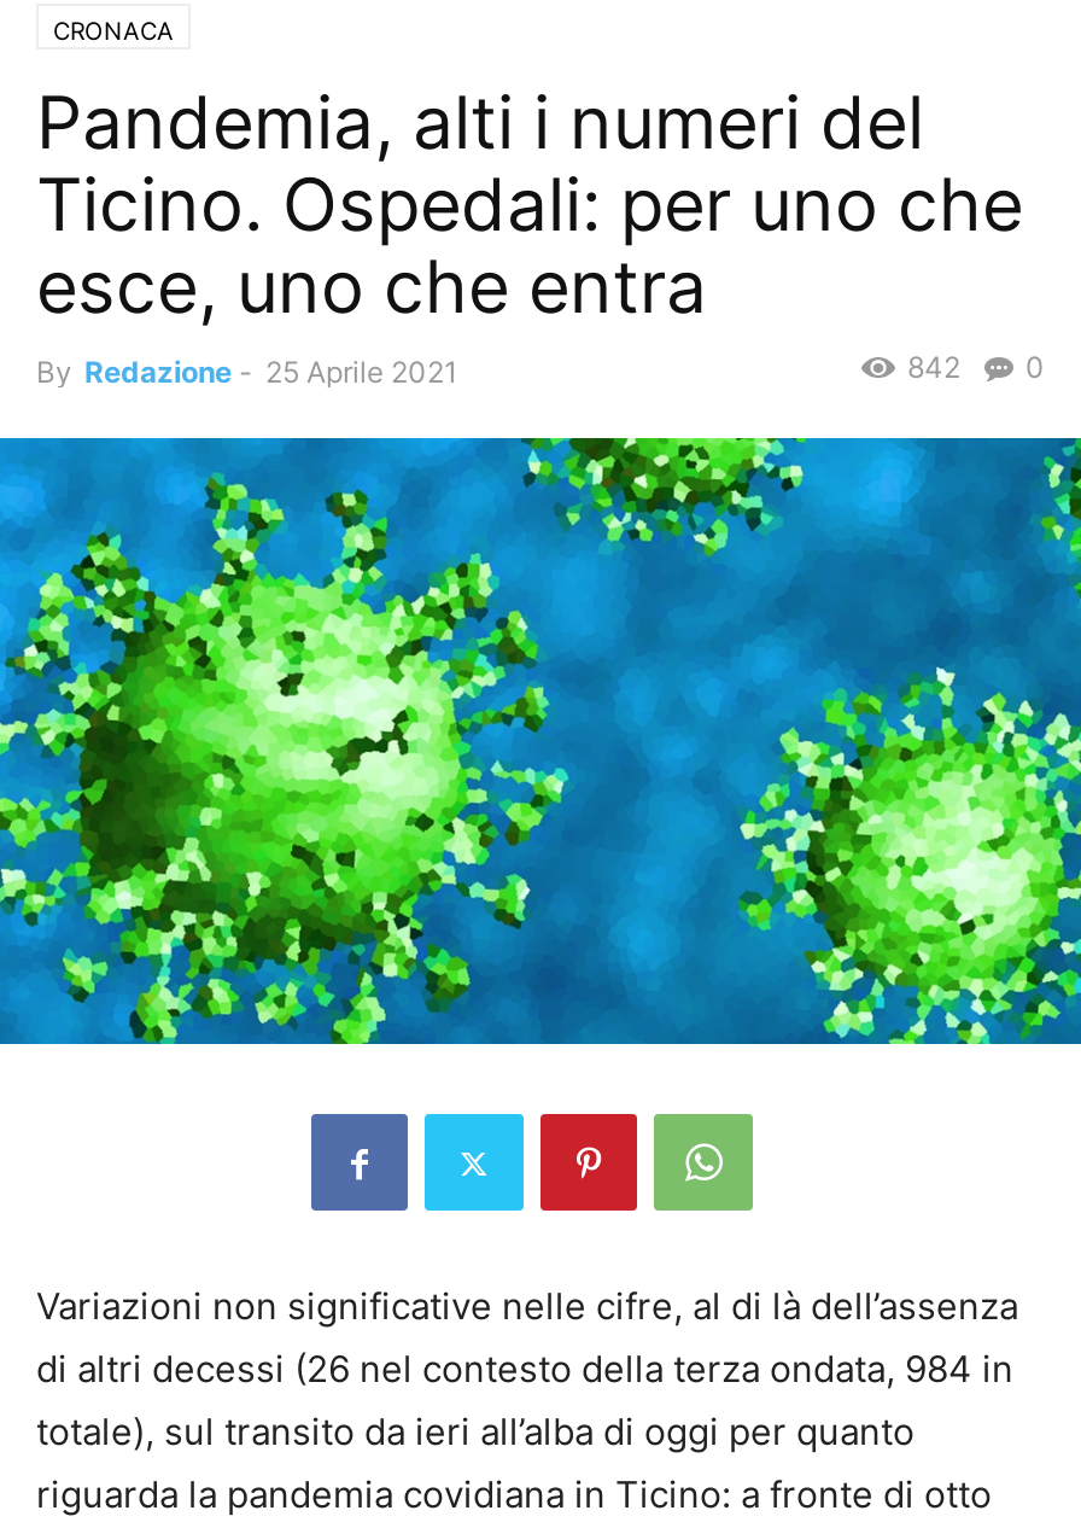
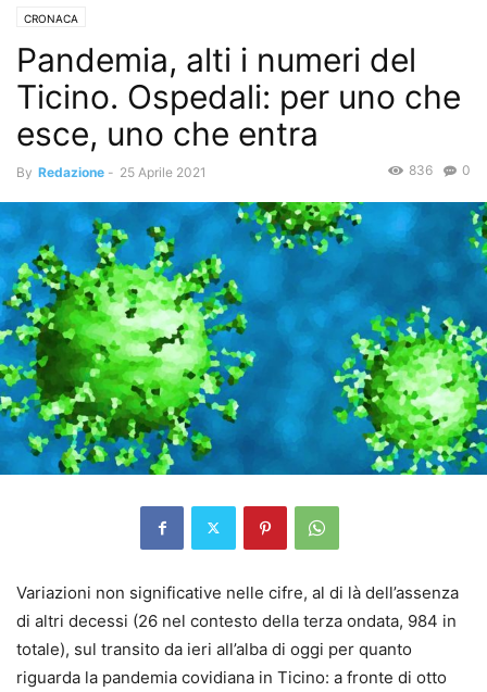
- 842 0
+ 836 0
